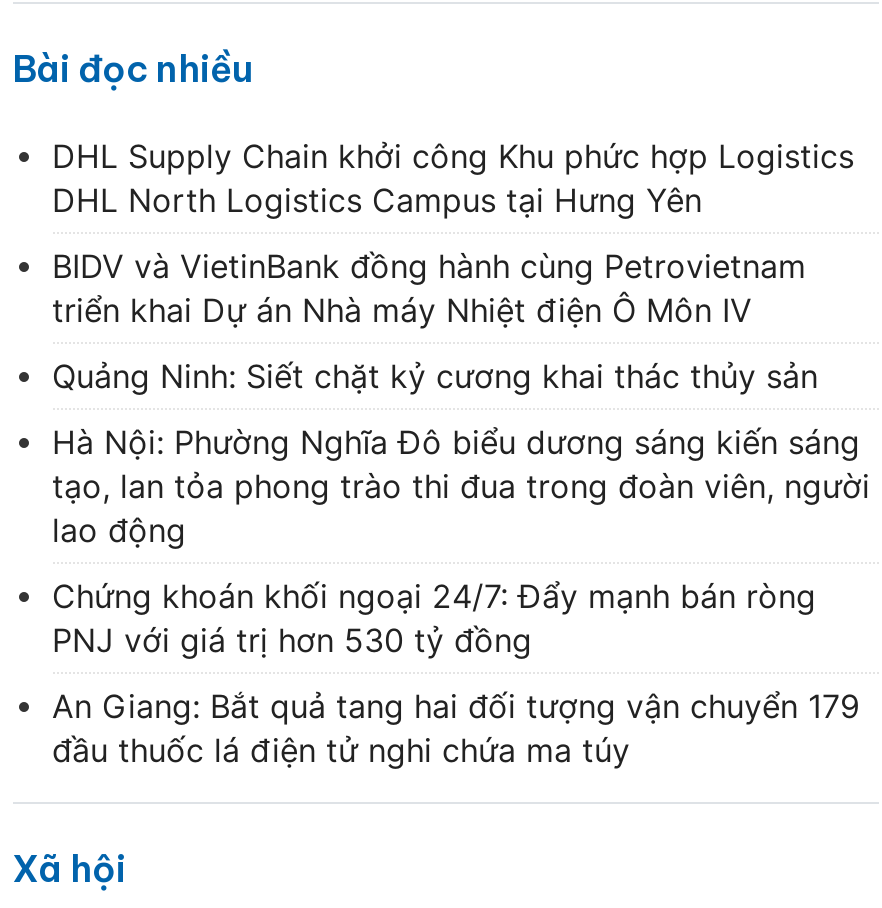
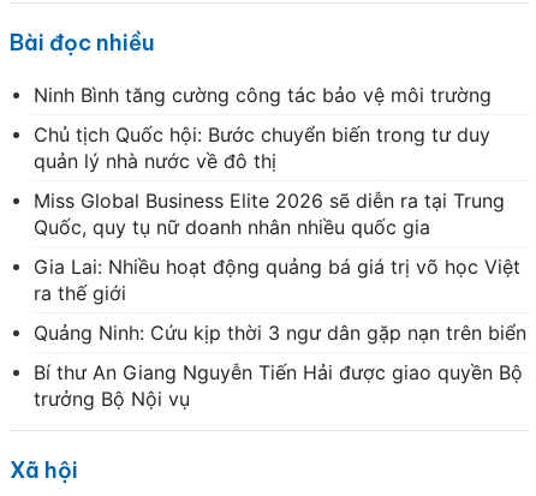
- DHL Supply Chain khởi công Khu phức hợp Logistics
- DHL North Logistics Campus tại Hưng Yên
+ Ninh Bình tăng cường công tác bảo vệ môi trường

- BIDV và VietinBank đồng hành cùng Petrovietnam
- triển khai Dự án Nhà máy Nhiệt điện Ô Môn IV
+ Chủ tịch Quốc hội: Bước chuyển biến trong tư duy
+ quản lý nhà nước về đô thị

- Quảng Ninh: Siết chặt kỷ cương khai thác thủy sản
+ Miss Global Business Elite 2026 sẽ diễn ra tại Trung
+ Quốc, quy tụ nữ doanh nhân nhiều quốc gia

- Hà Nội: Phường Nghĩa Đô biểu dương sáng kiến sáng
- tạo, lan tỏa phong trào thi đua trong đoàn viên, người
- lao động
+ Gia Lai: Nhiều hoạt động quảng bá giá trị võ học Việt
+ ra thế giới

- Chứng khoán khối ngoại 24/7: Đẩy mạnh bán ròng
- PNJ với giá trị hơn 530 tỷ đồng
+ Quảng Ninh: Cứu kịp thời 3 ngư dân gặp nạn trên biển

- An Giang: Bắt quả tang hai đối tượng vận chuyển 179
- đầu thuốc lá điện tử nghi chứa ma túy
+ Bí thư An Giang Nguyễn Tiến Hải được giao quyền Bộ
+ trưởng Bộ Nội vụ
